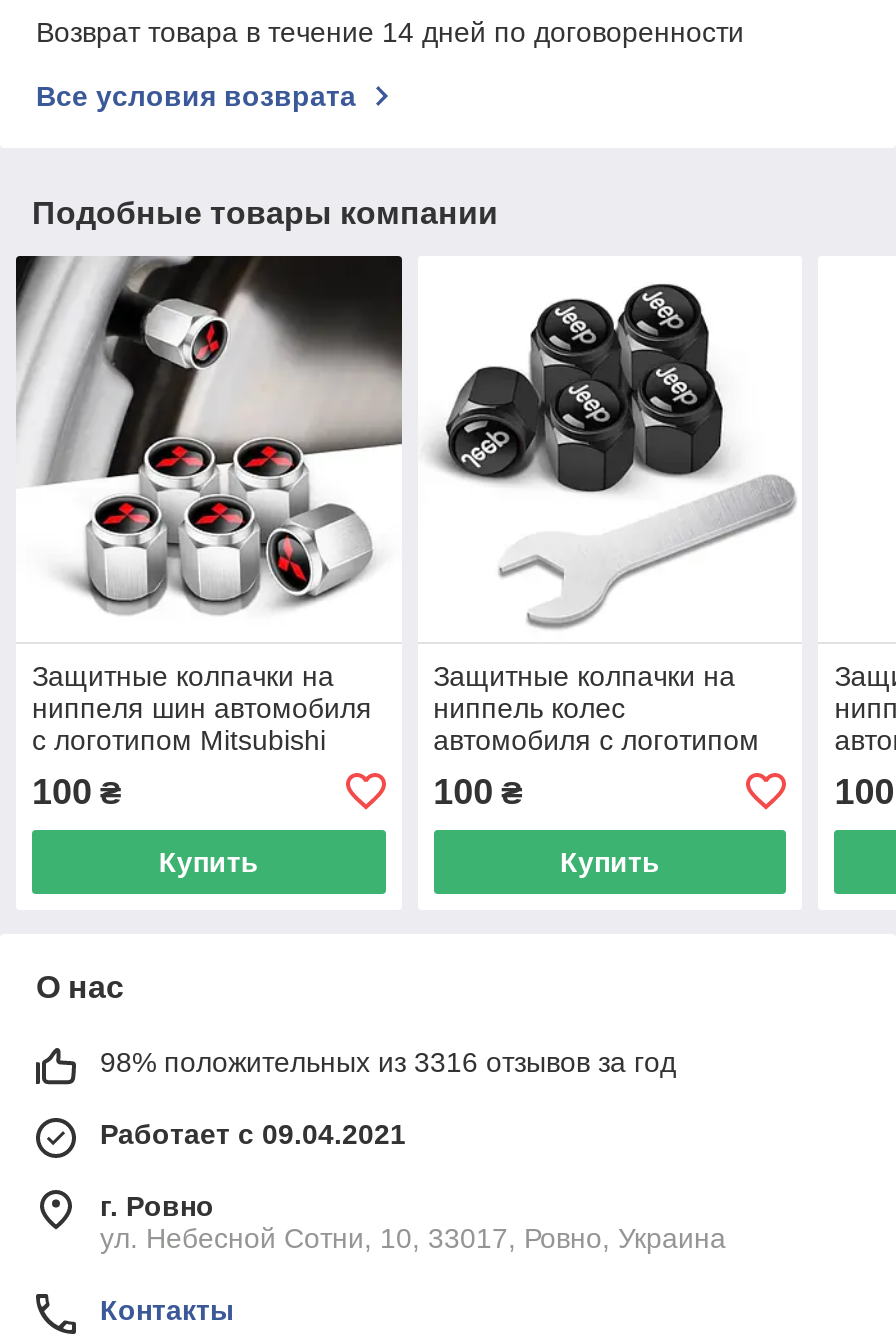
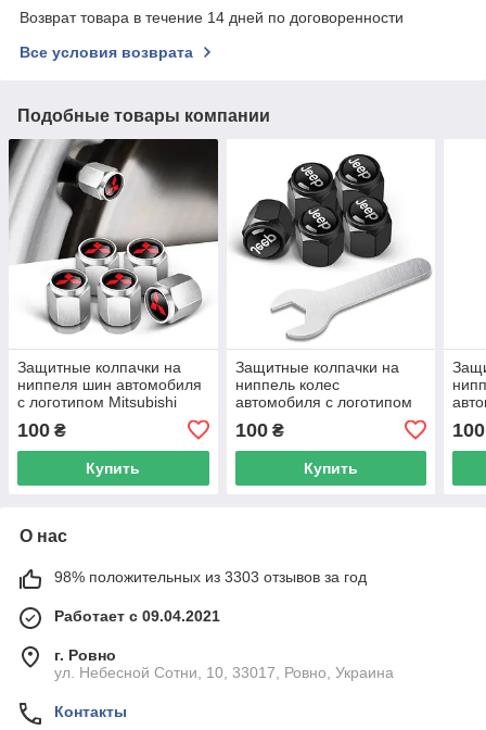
- 98% положительных из 3316 отзывов за год
+ 98% положительных из 3303 отзывов за год
